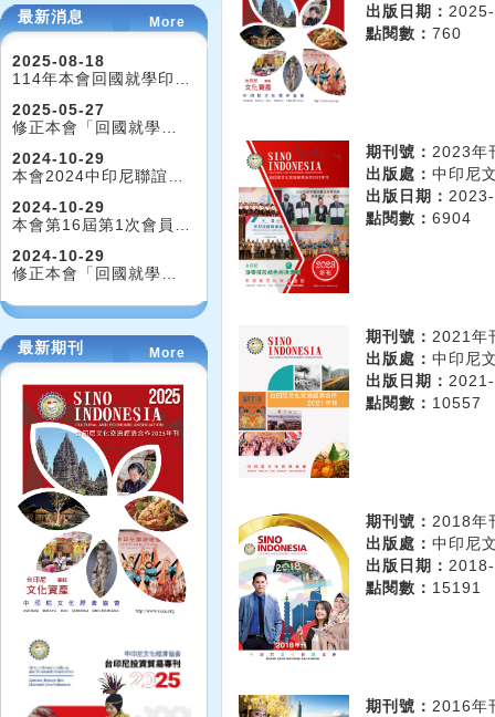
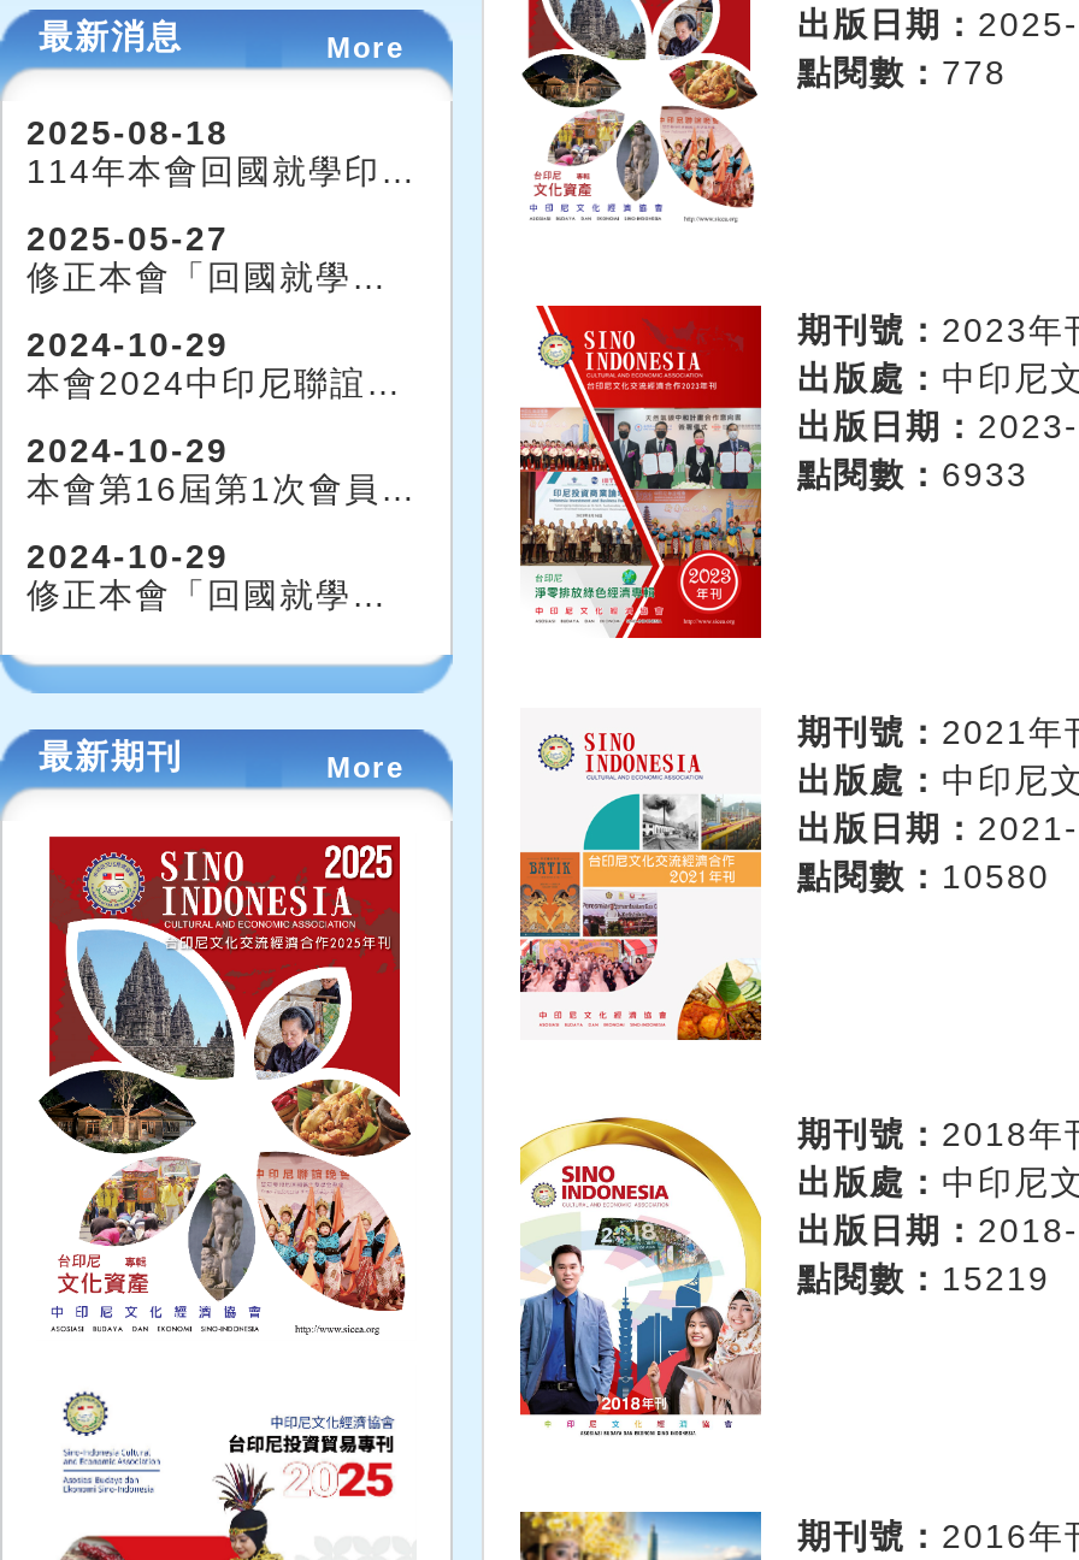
- 點閱數：760
+ 點閱數：778

- 點閱數：6904
+ 點閱數：6933

- 點閱數：10557
+ 點閱數：10580

- 點閱數：15191
+ 點閱數：15219
